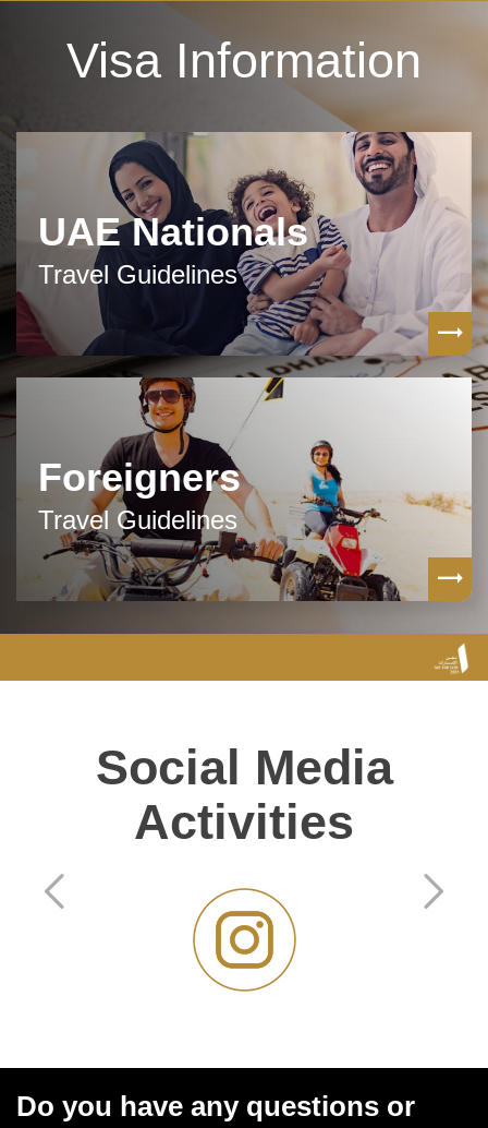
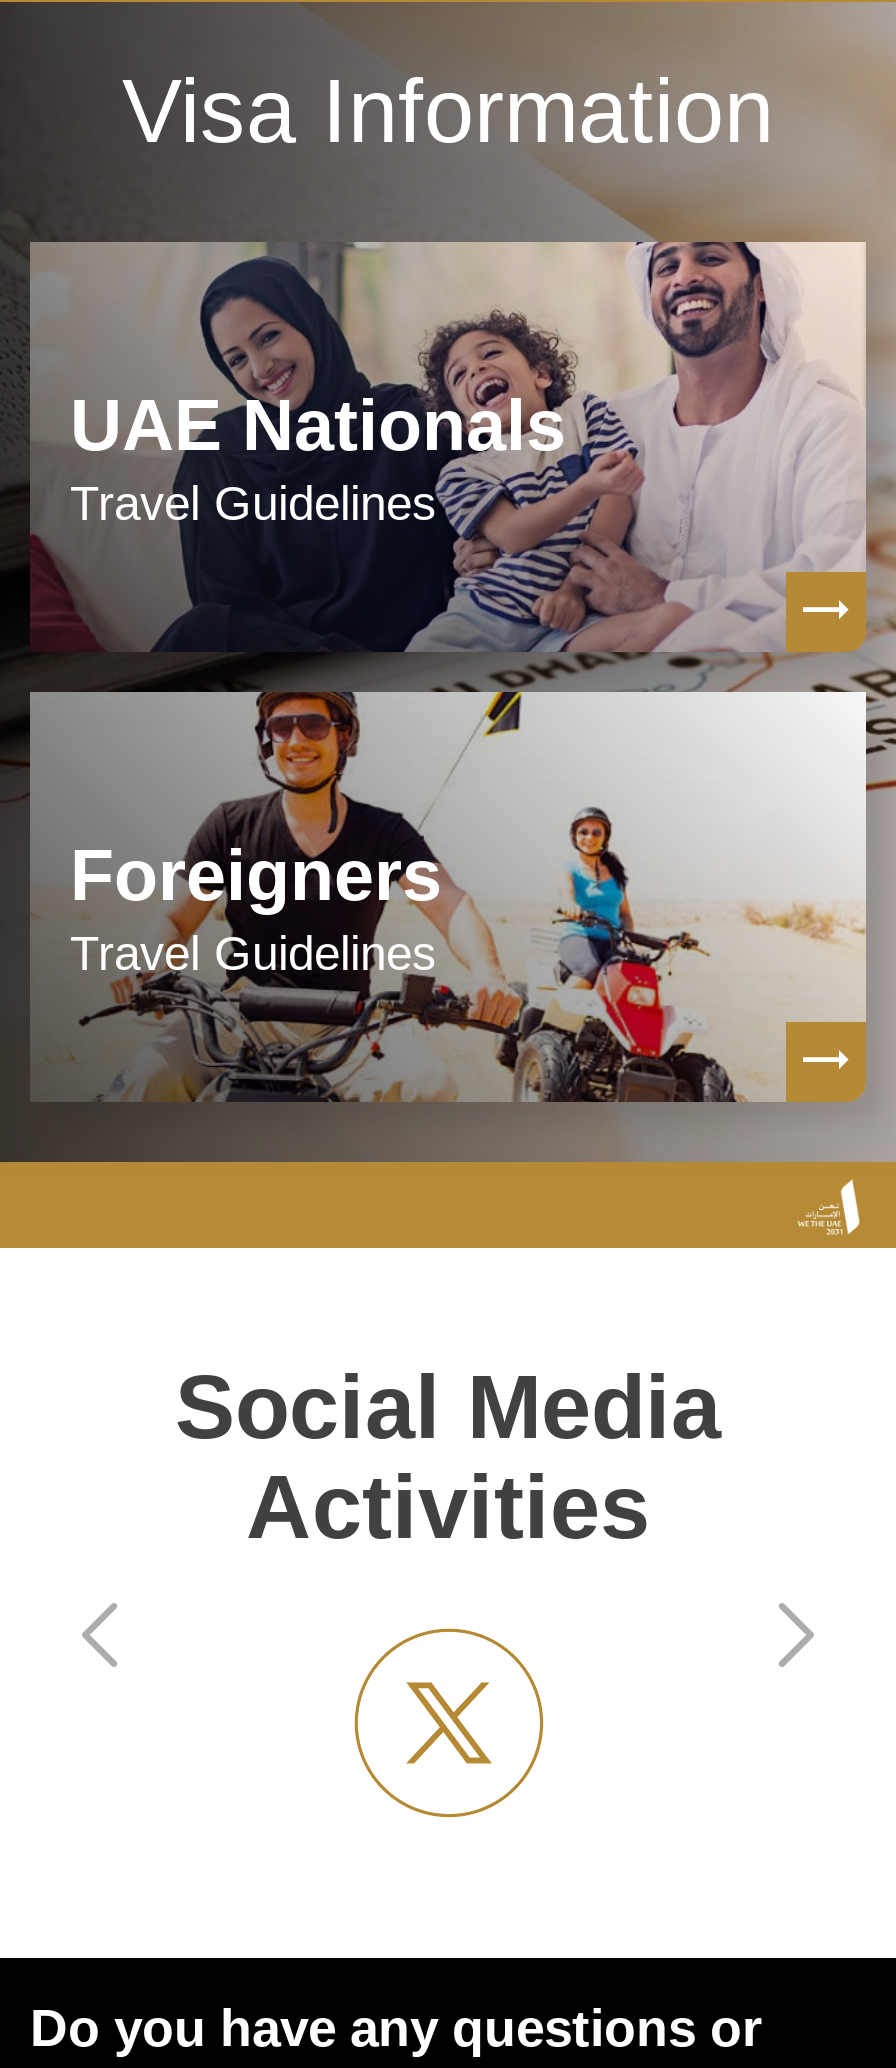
- [image]
+ [image]
